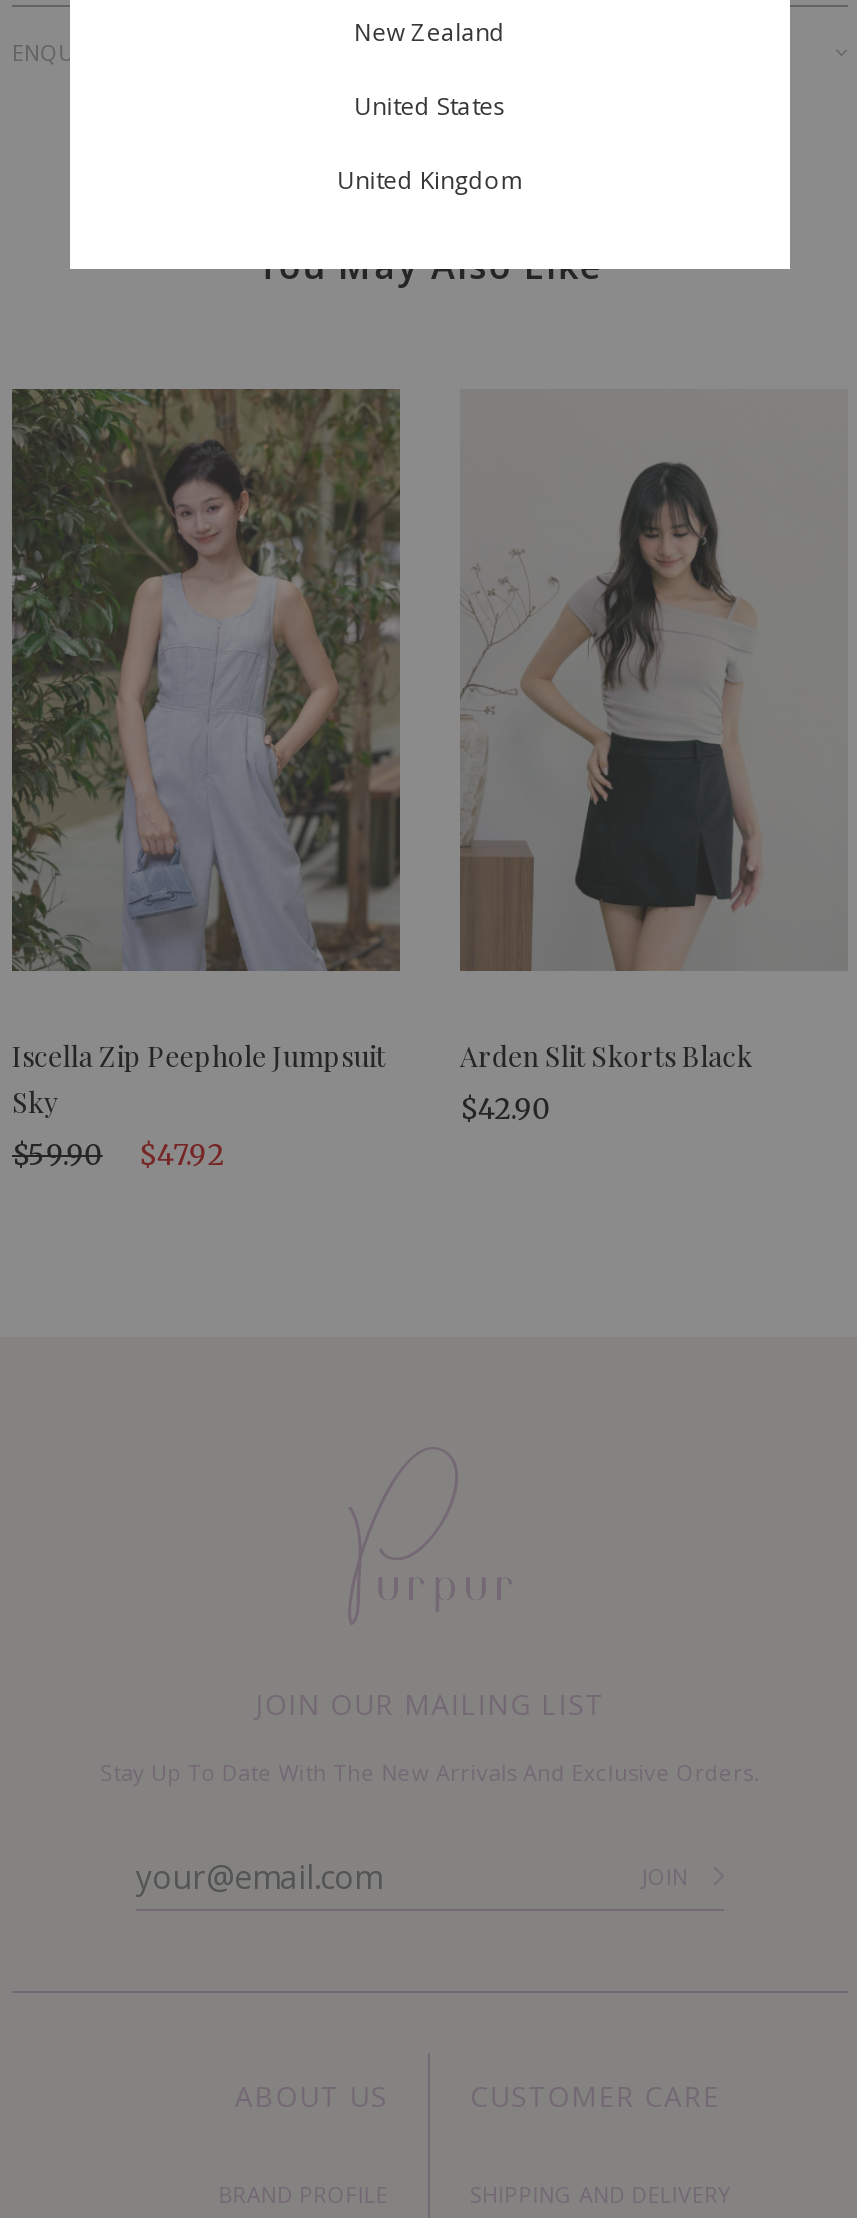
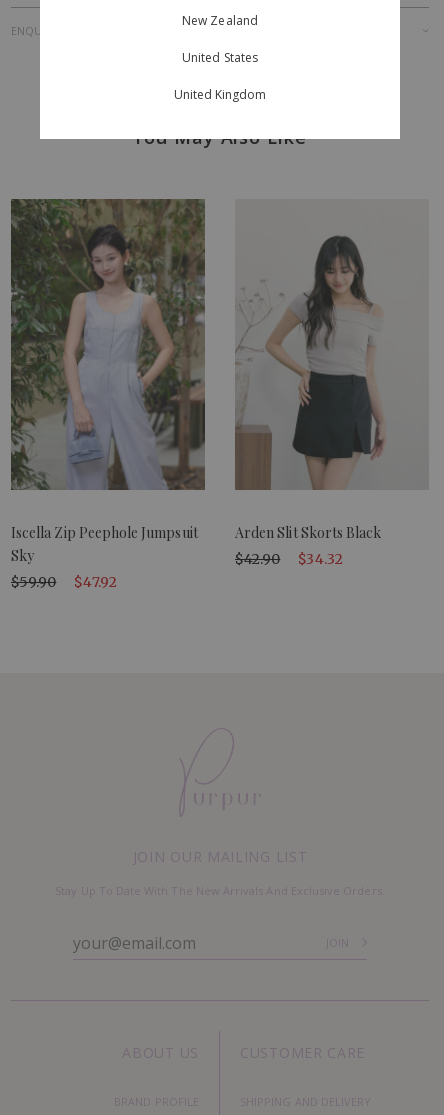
+ $34.32
